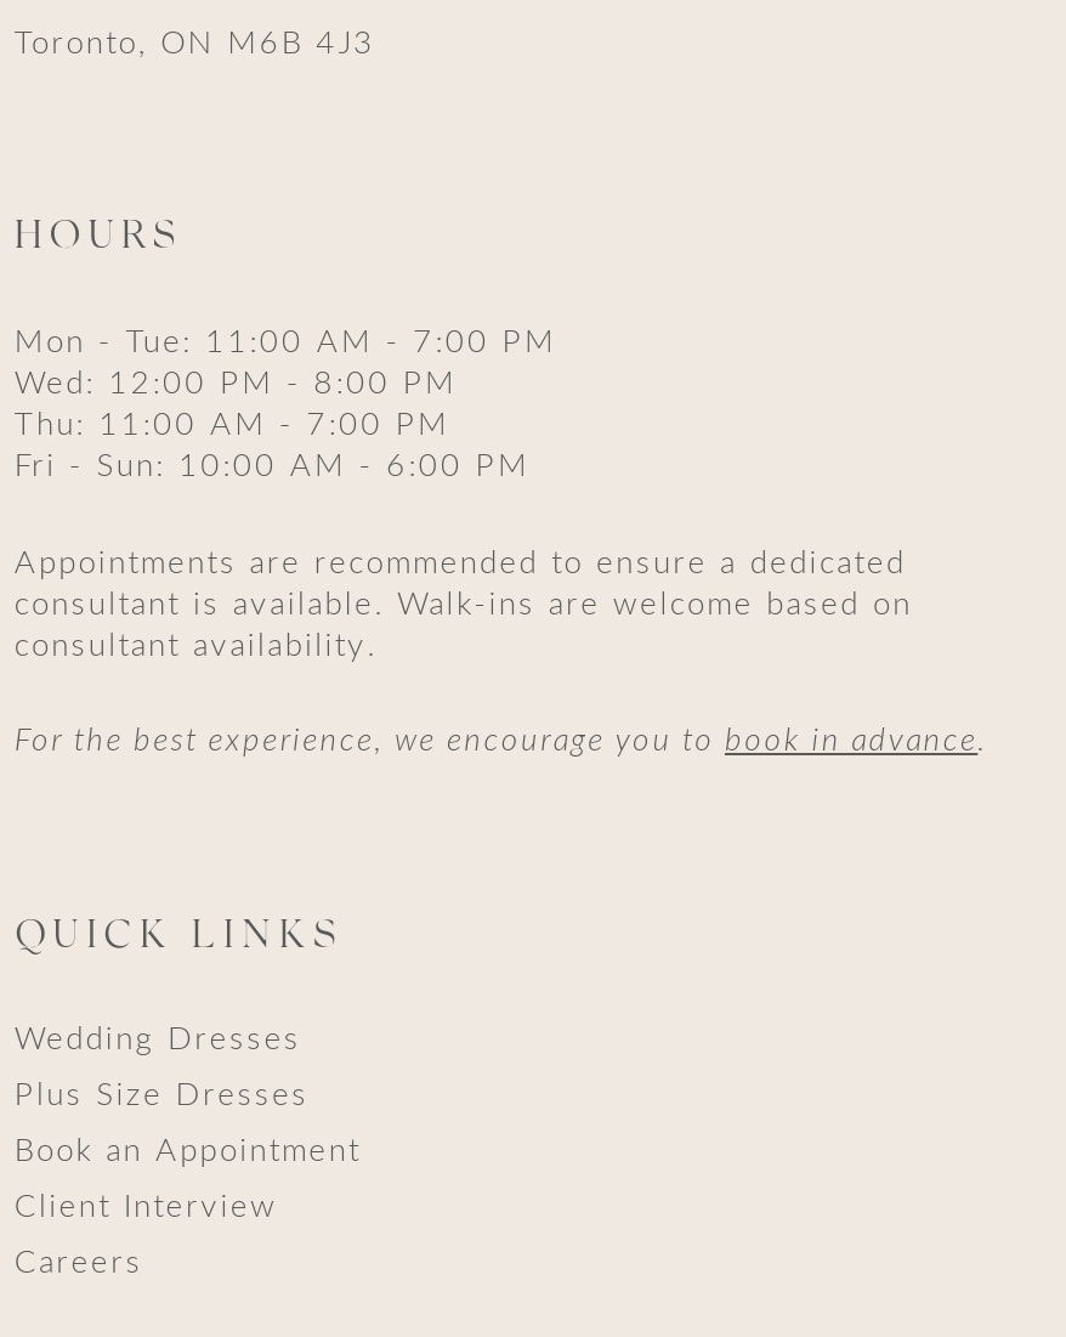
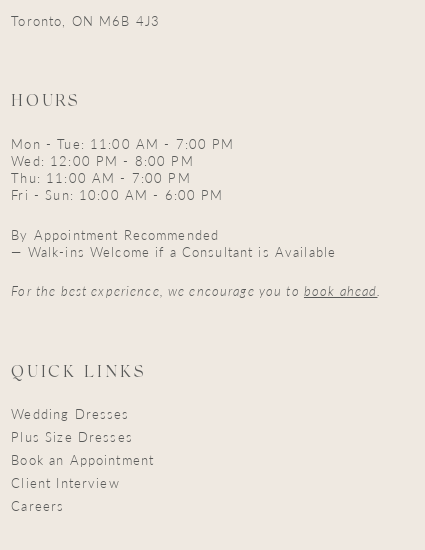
- Appointments are recommended to ensure a dedicated
- consultant is available. Walk-ins are welcome based on
- consultant availability.
+ By Appointment Recommended
+ — Walk-ins Welcome if a Consultant is Available

- For the best experience, we encourage you to book in advance.
+ For the best experience, we encourage you to book ahead.
